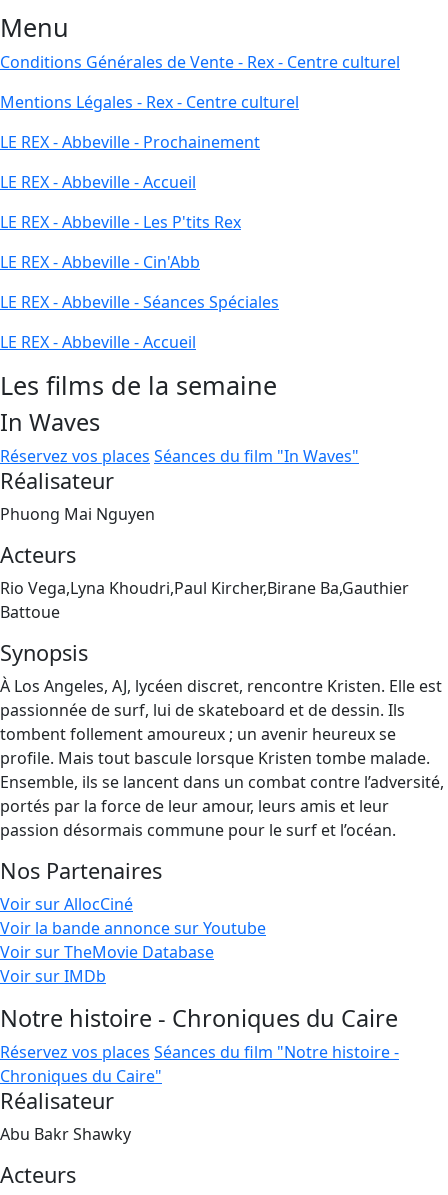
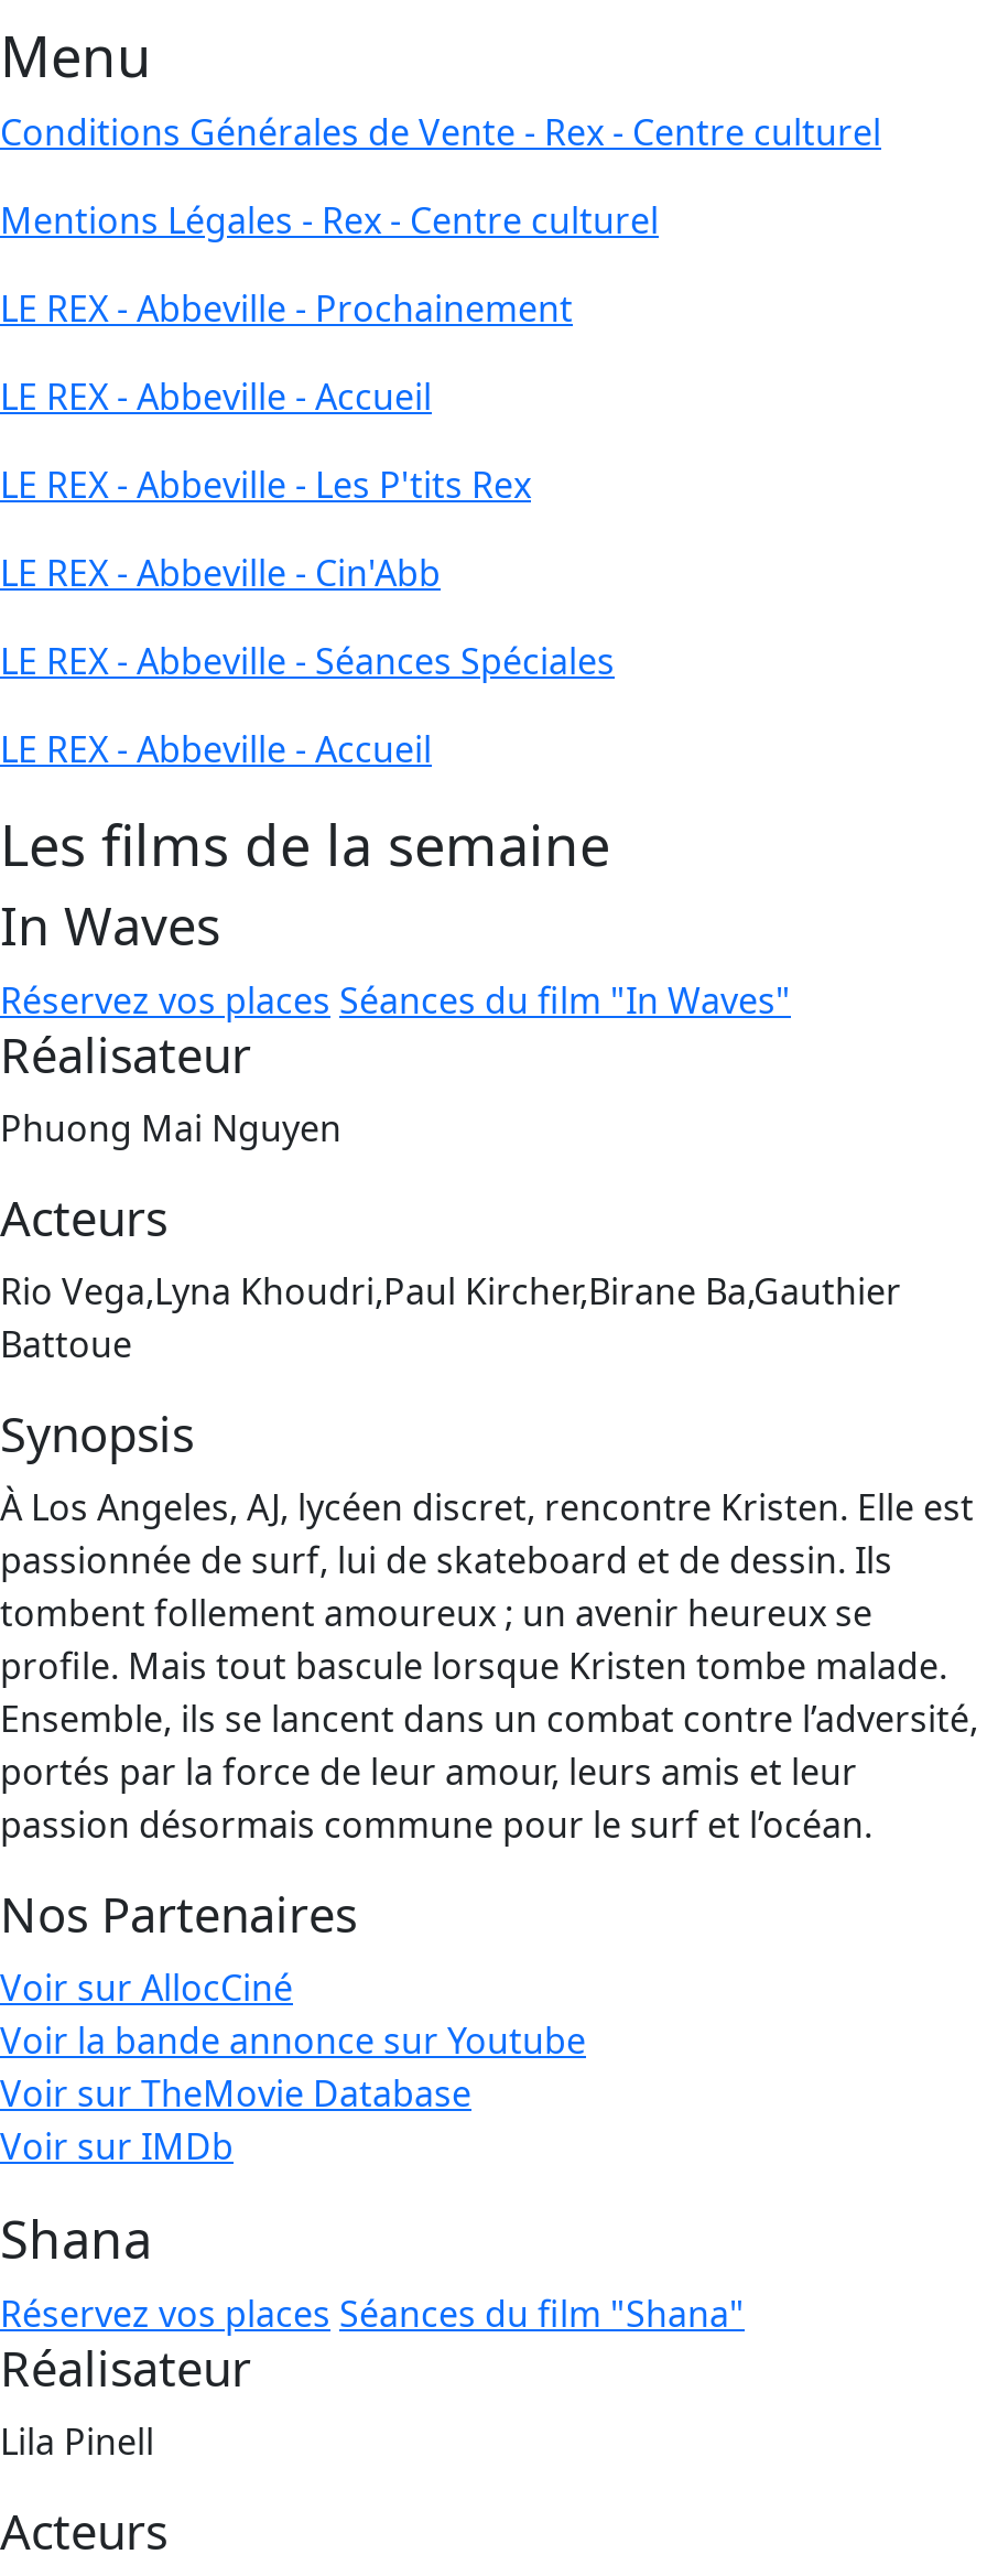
- Notre histoire - Chroniques du Caire
- Réservez vos places Séances du film "Notre histoire -
- Chroniques du Caire"
+ Shana
+ Réservez vos places Séances du film "Shana"

- Abu Bakr Shawky
+ Lila Pinell
